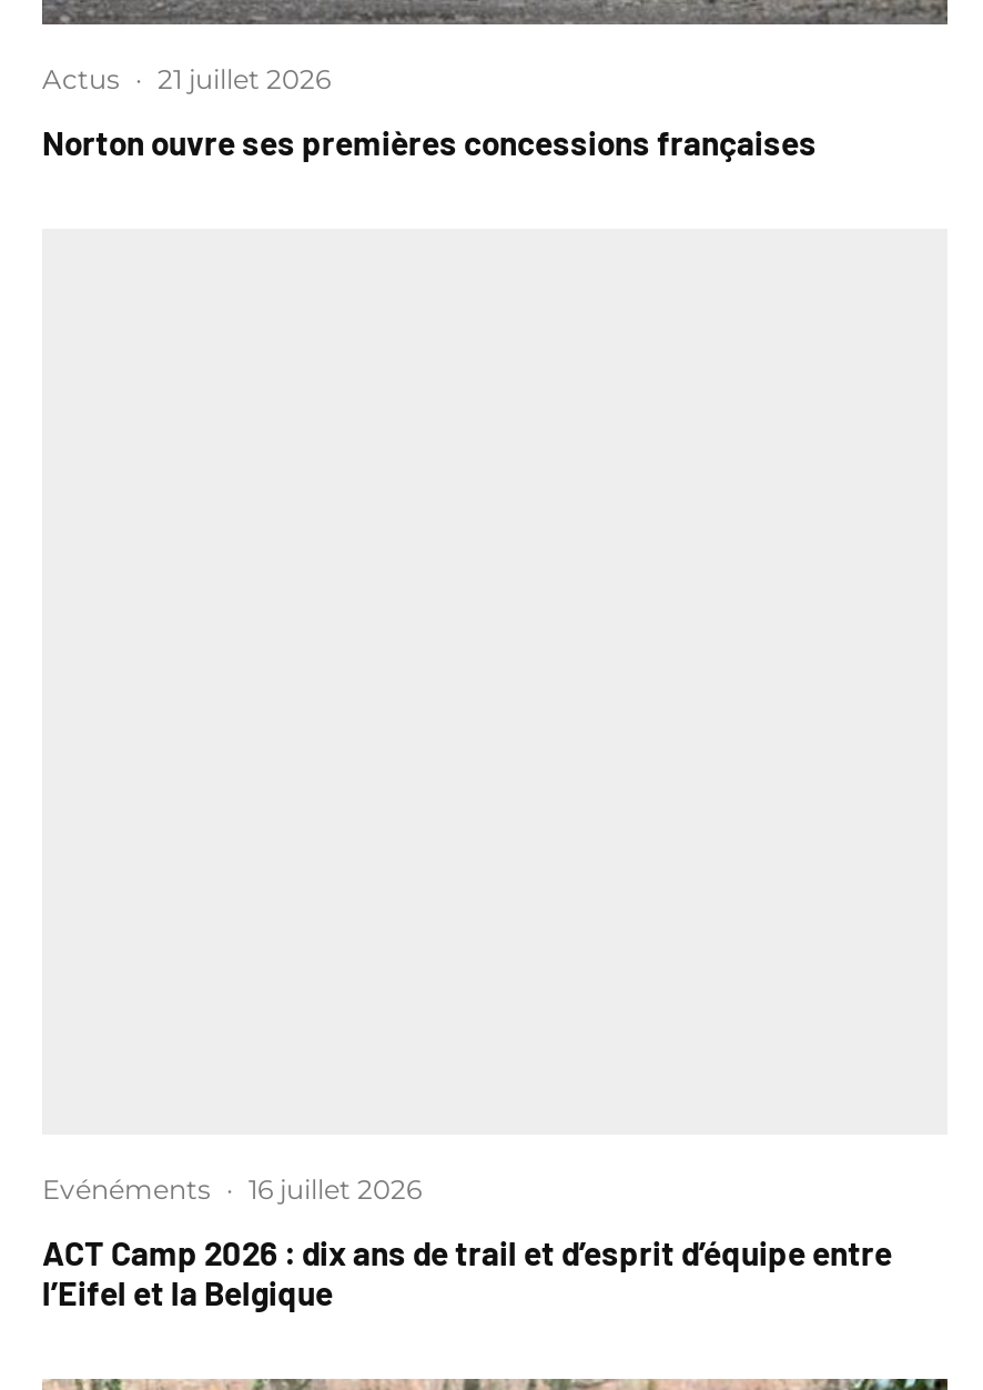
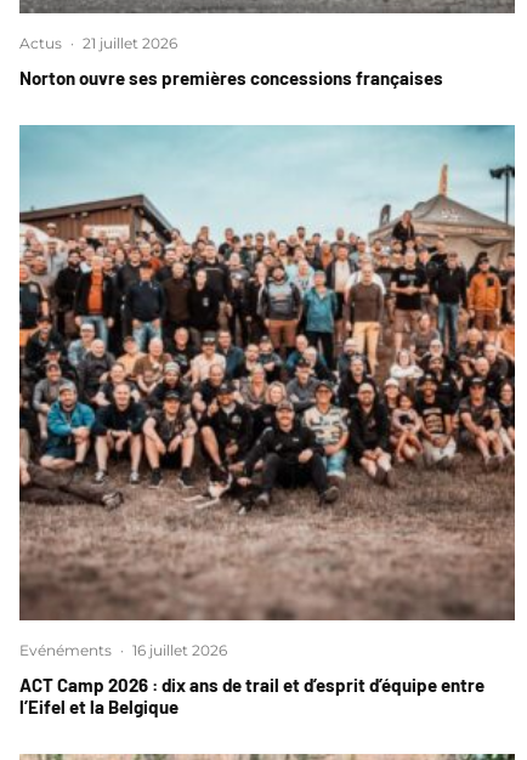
+ [image]
